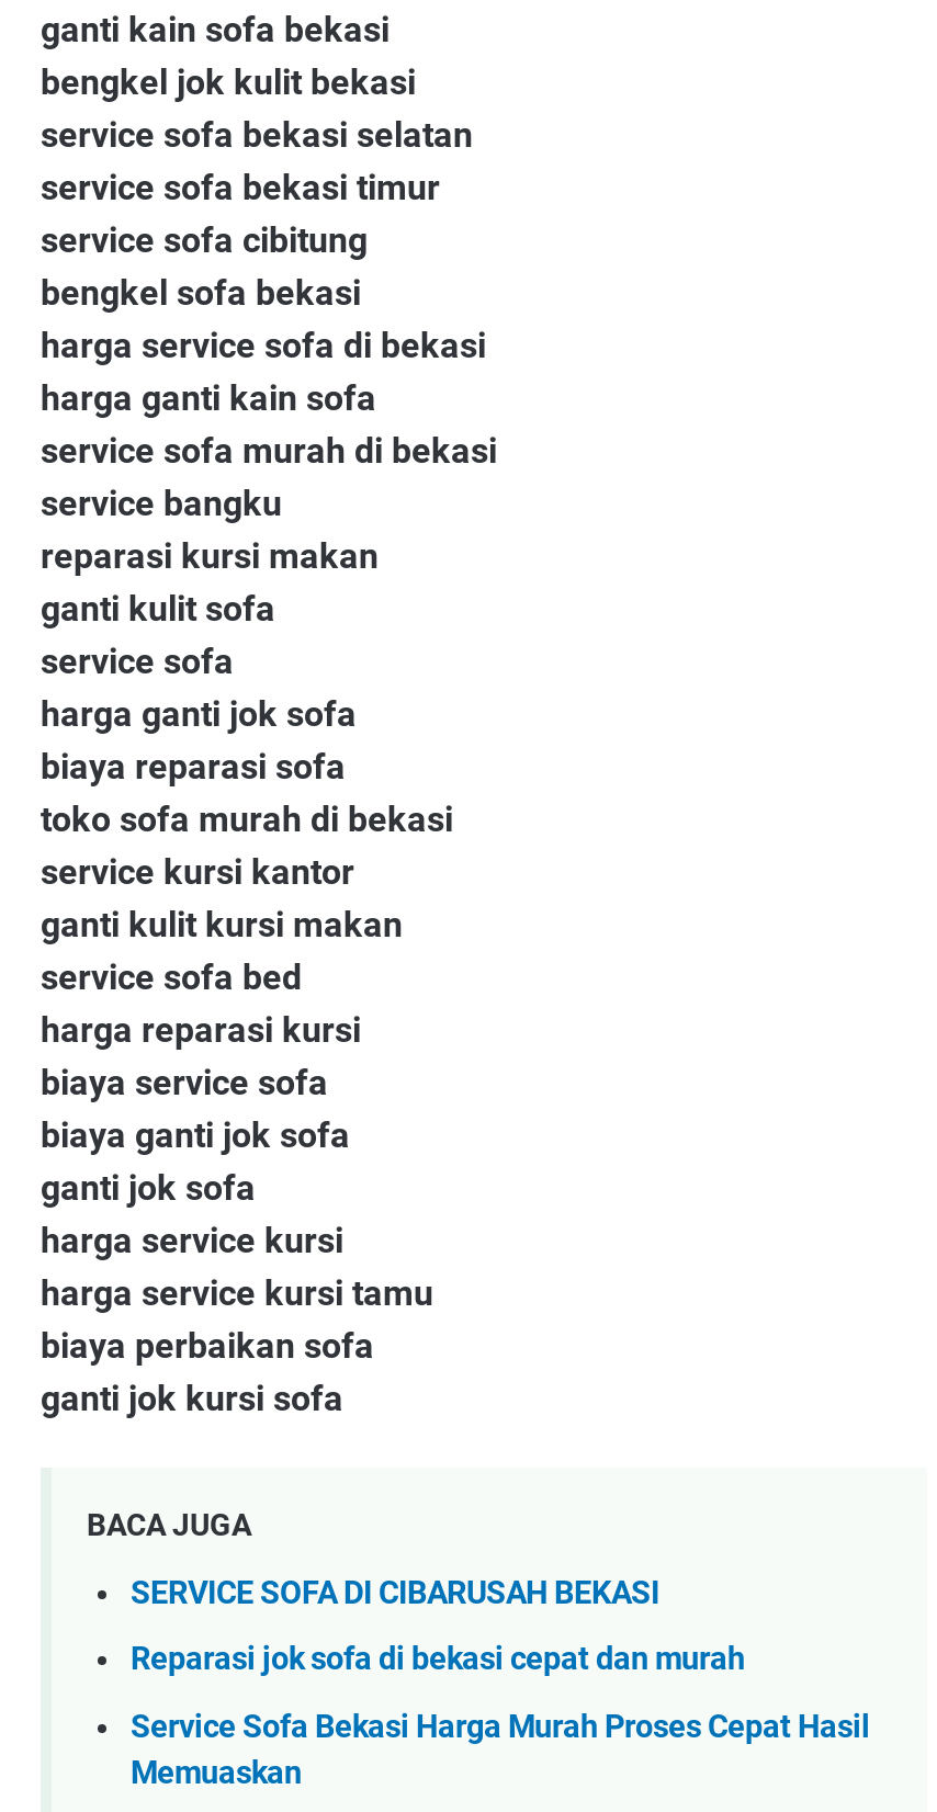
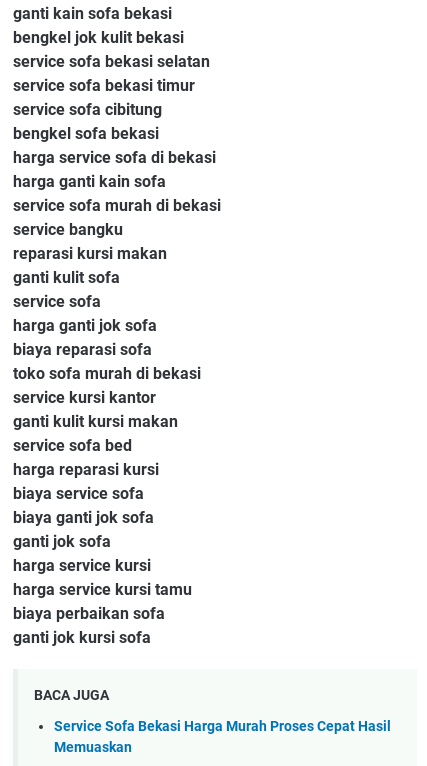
- SERVICE SOFA DI CIBARUSAH BEKASI
- Reparasi jok sofa di bekasi cepat dan murah
